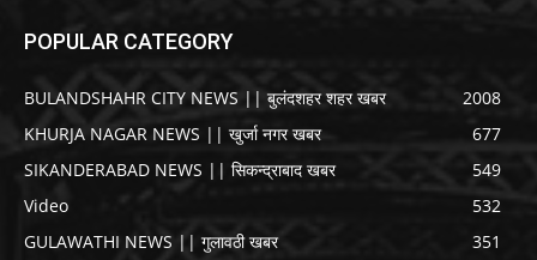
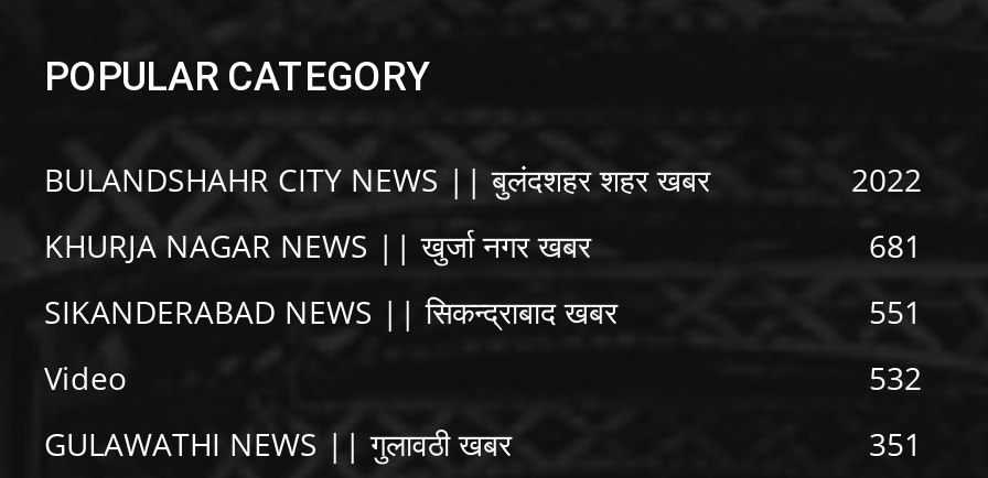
- 2008
+ 2022

- 677
+ 681

- 549
+ 551
